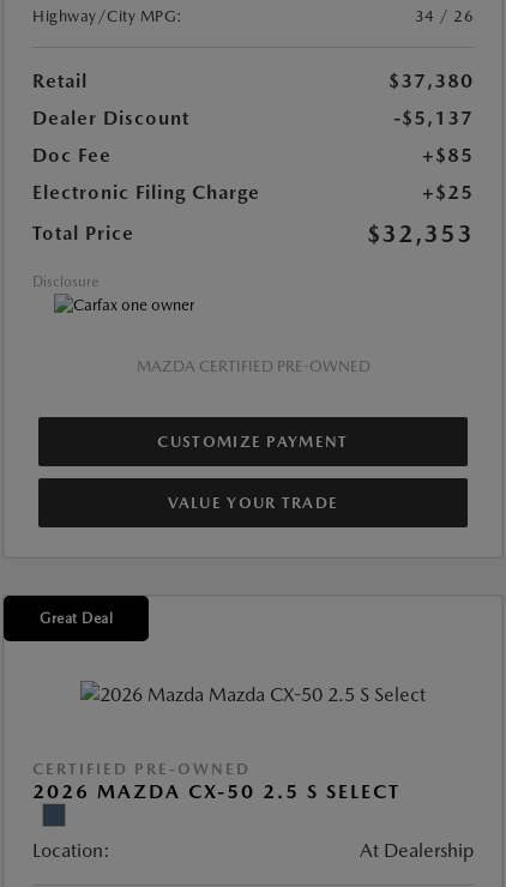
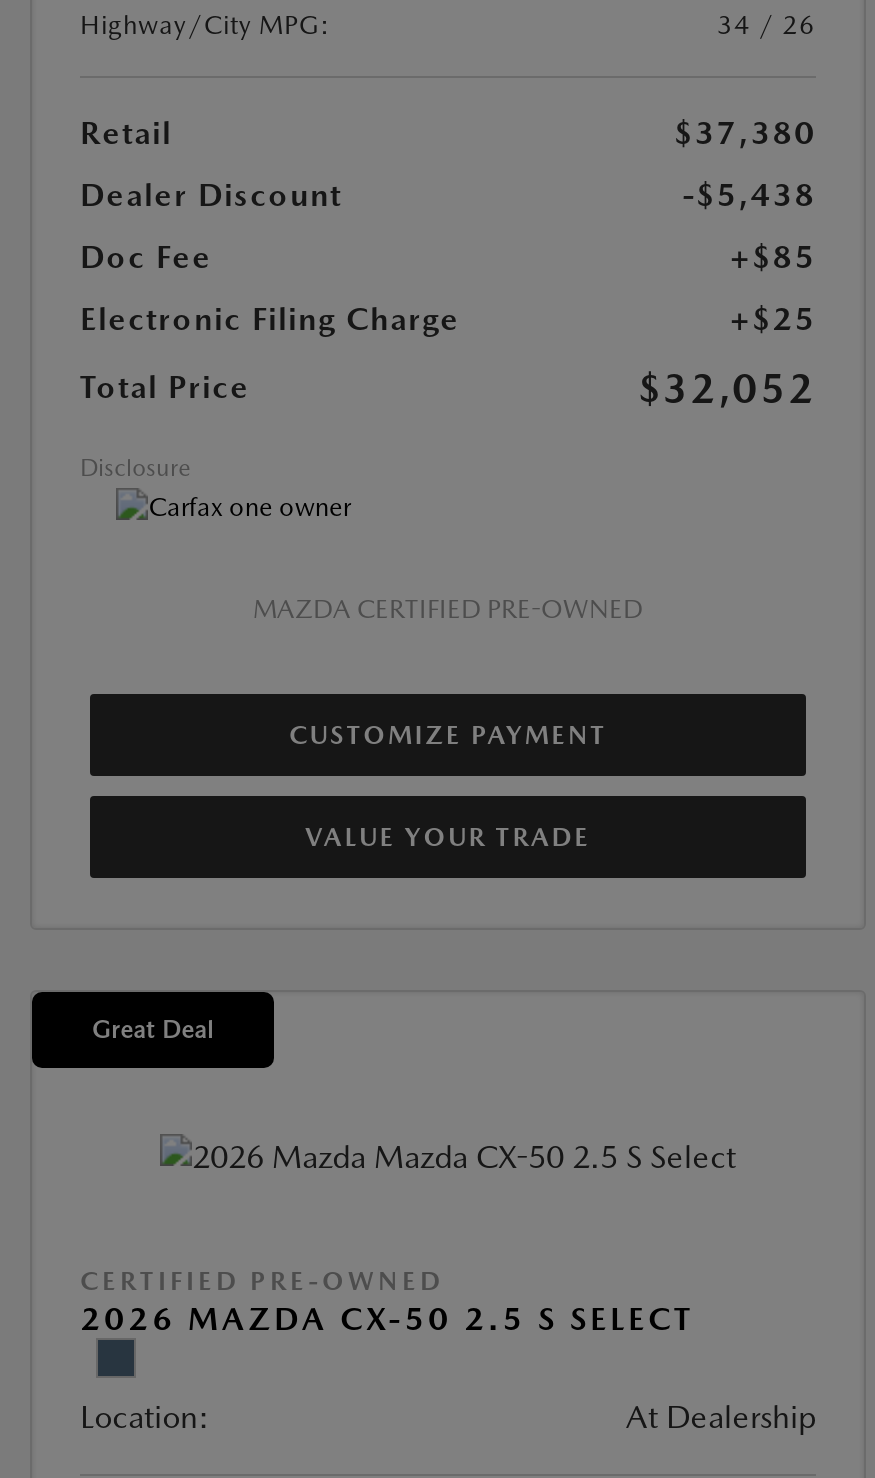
- -$5,137
+ -$5,438

- $32,353
+ $32,052
